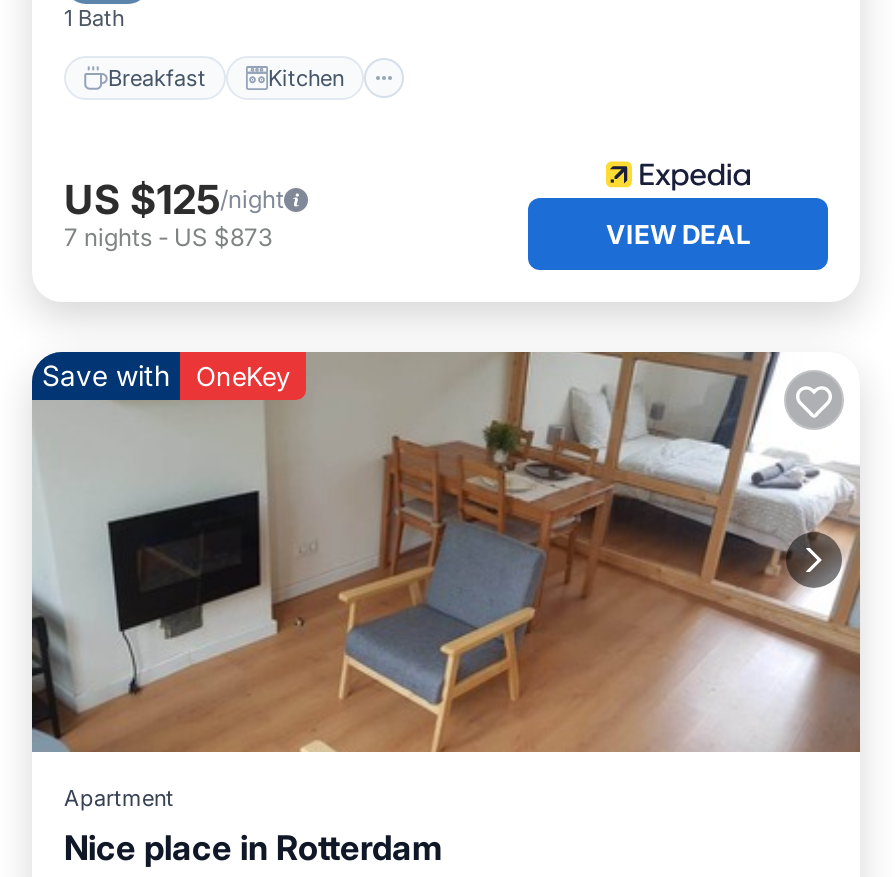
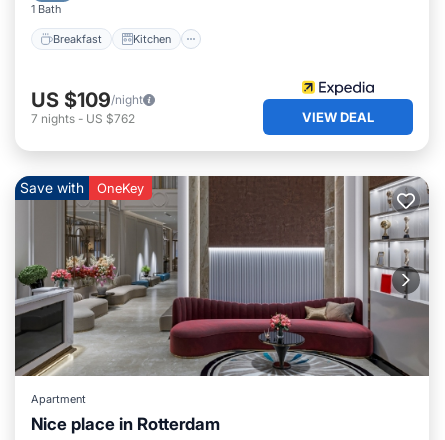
- US $125/night
+ US $109/night

- 7 nights - US $873
+ 7 nights - US $762

- [image]
+ [image]
